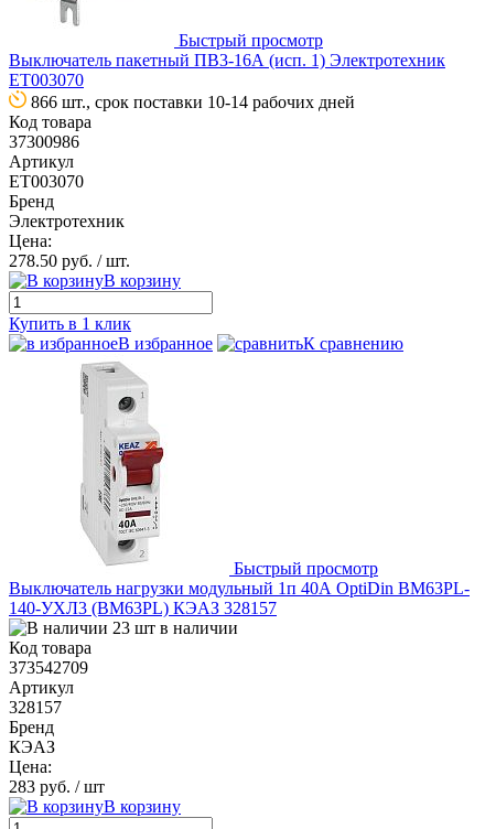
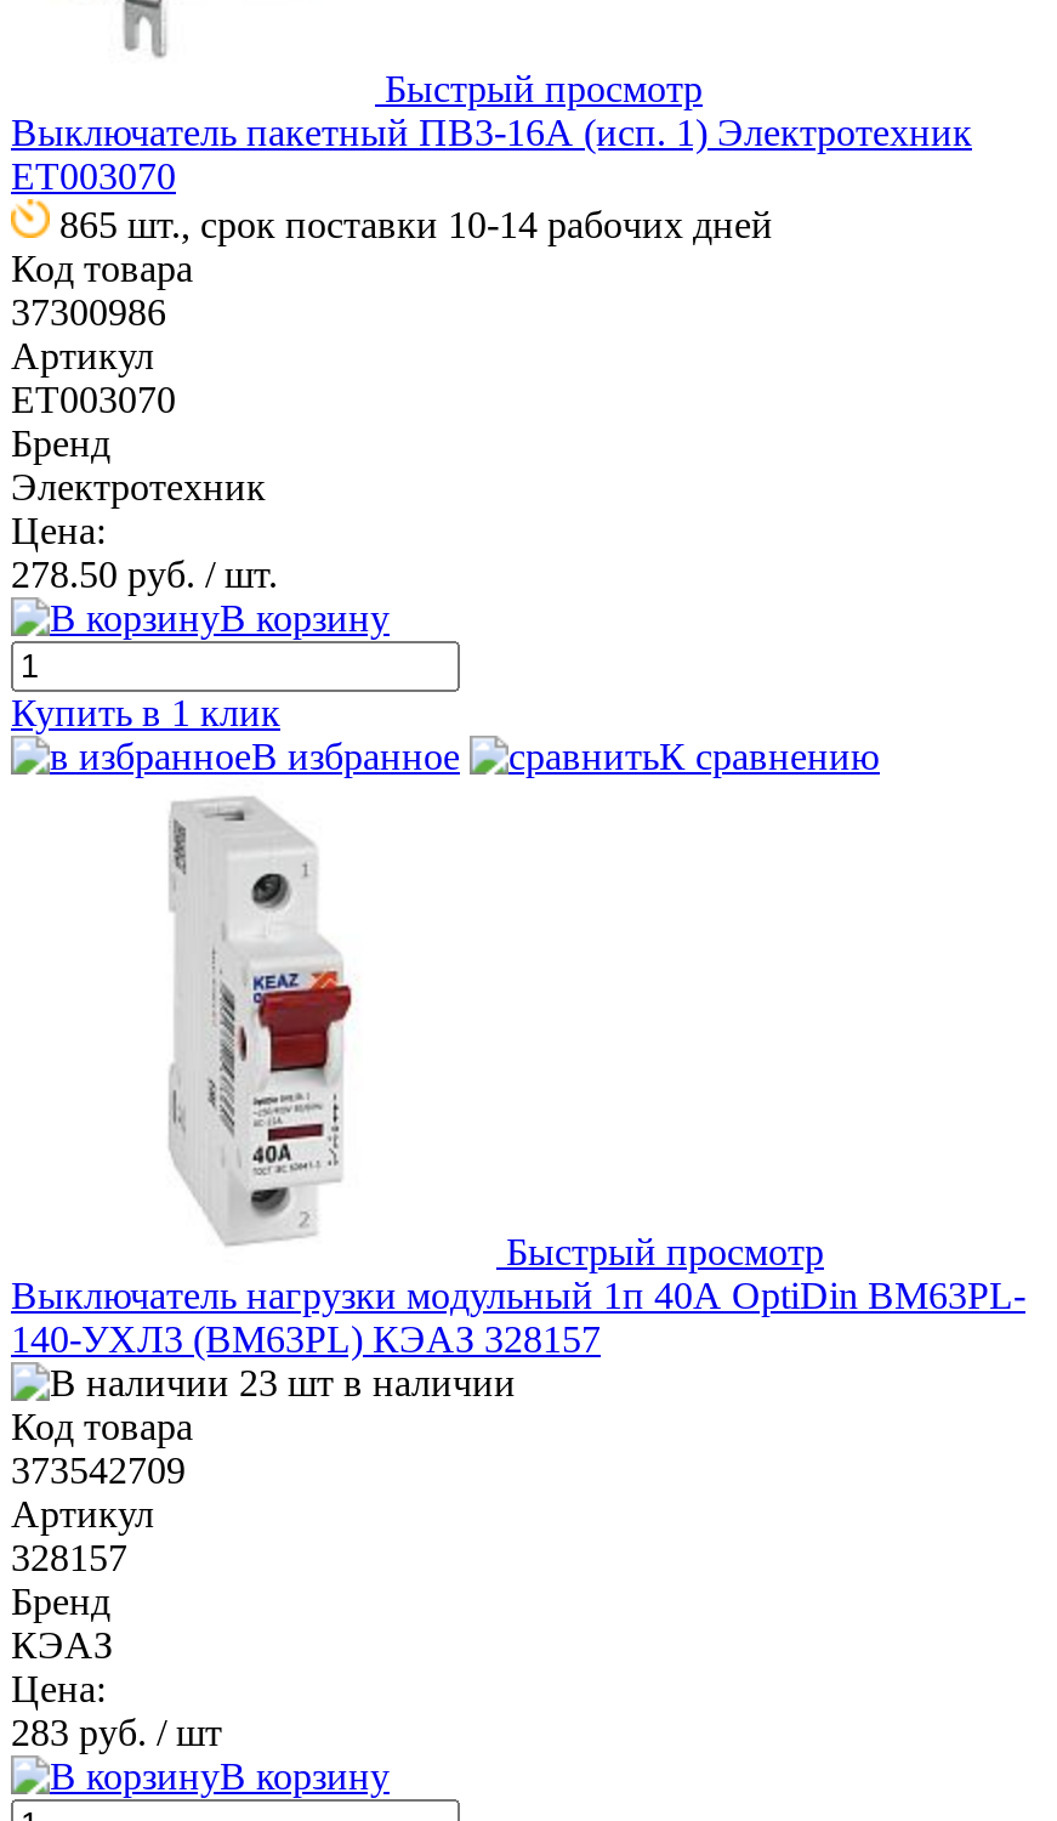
- 866 шт., срок поставки 10-14 рабочих дней
+ 865 шт., срок поставки 10-14 рабочих дней
